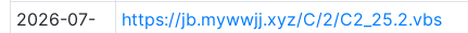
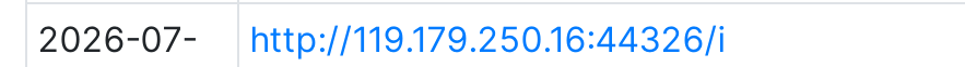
- https://jb.mywwjj.xyz/C/2/C2_25.2.vbs
+ http://119.179.250.16:44326/i
